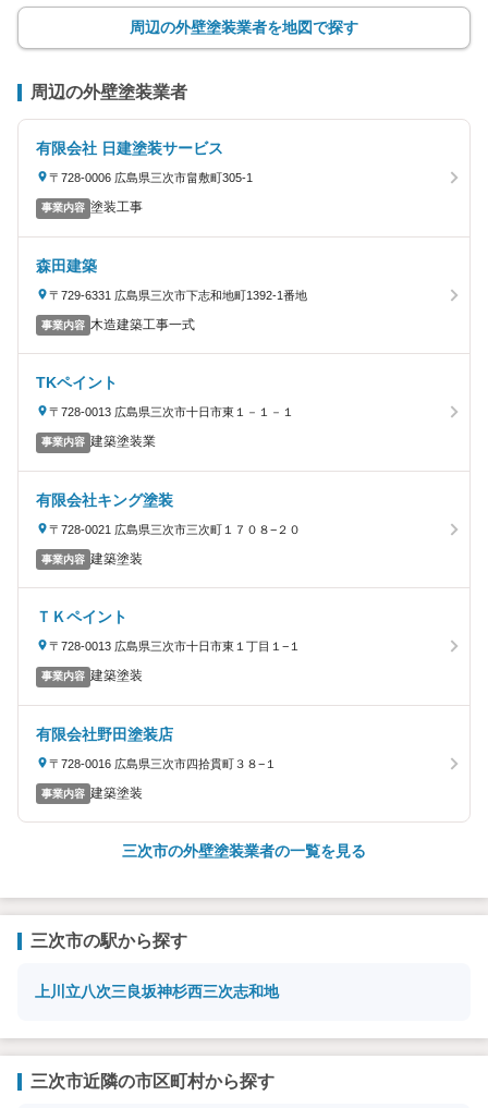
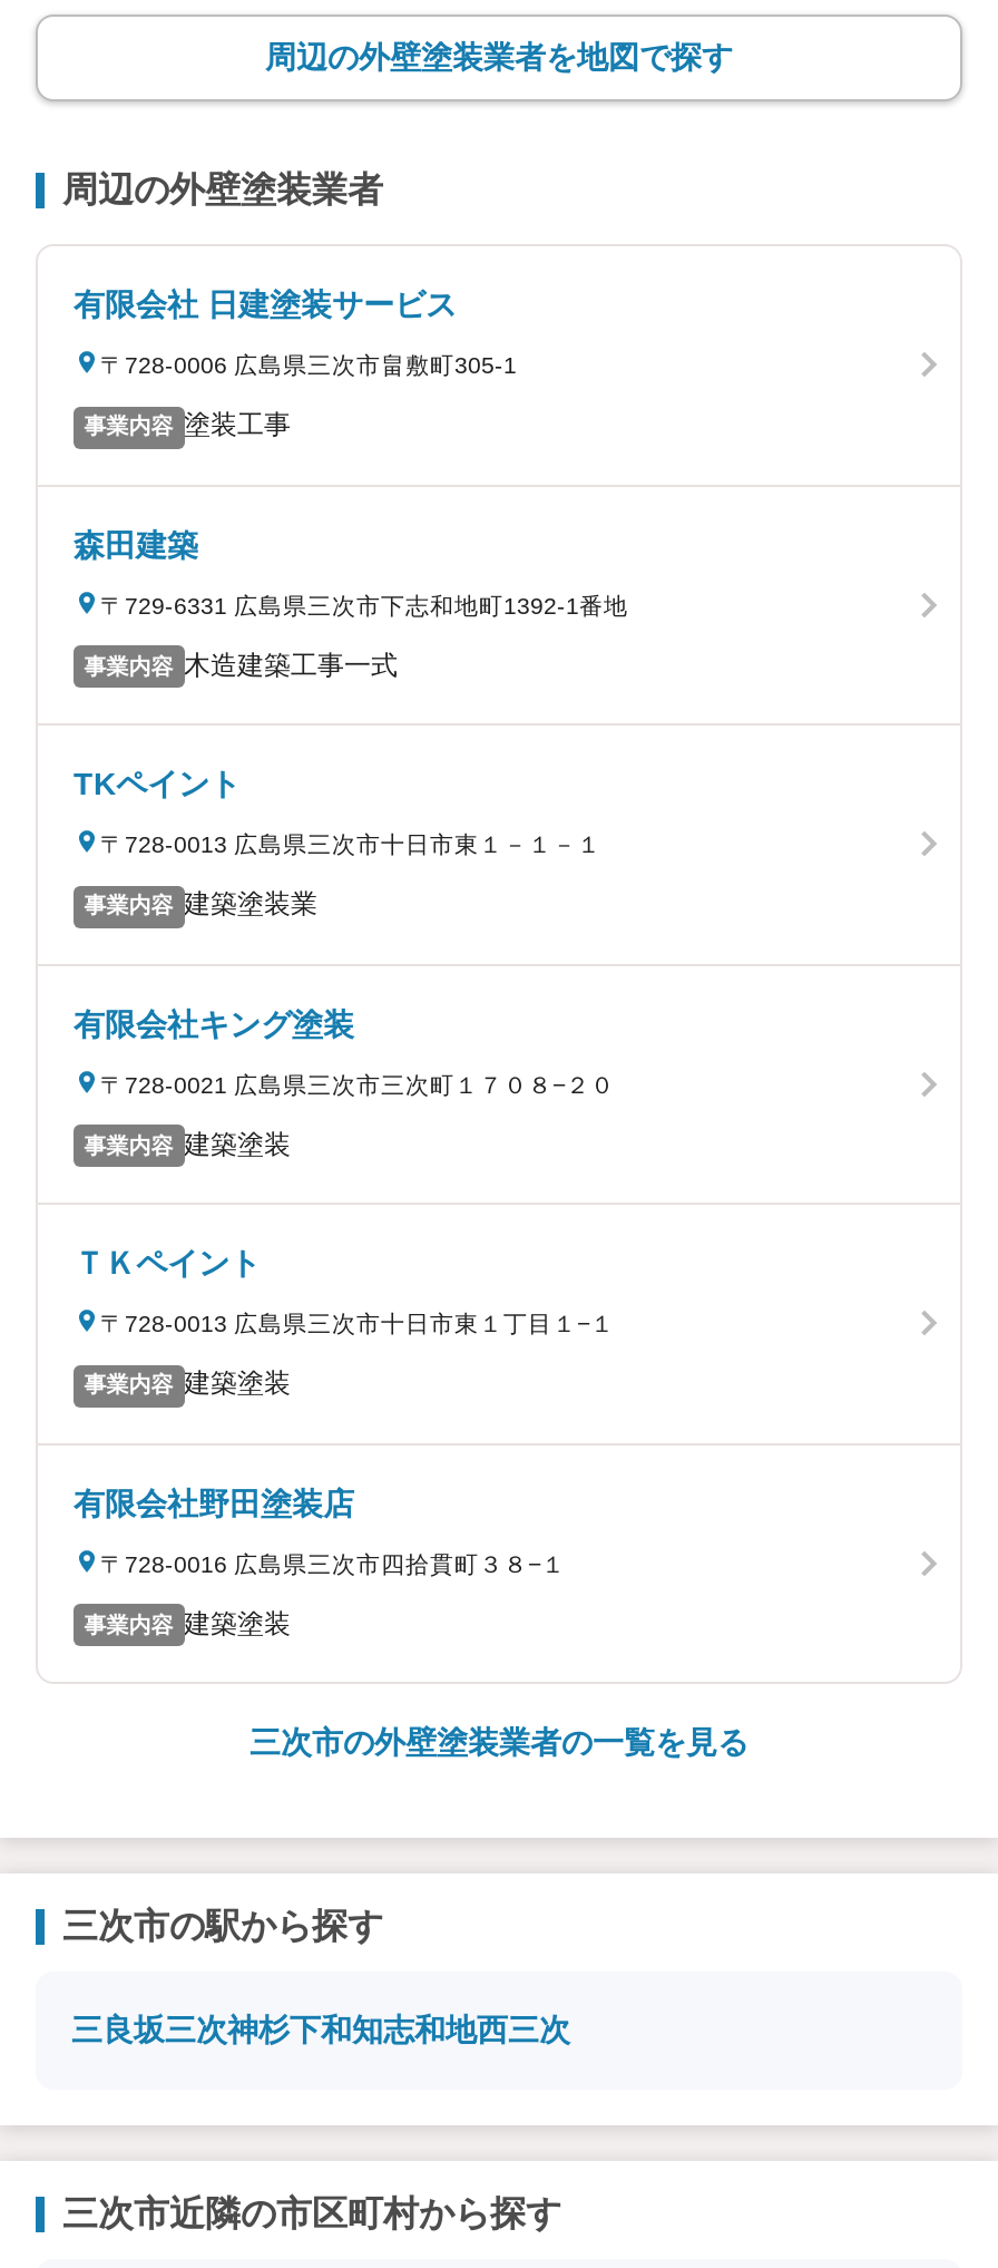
- 上川立八次三良坂神杉西三次志和地
+ 三良坂三次神杉下和知志和地西三次
